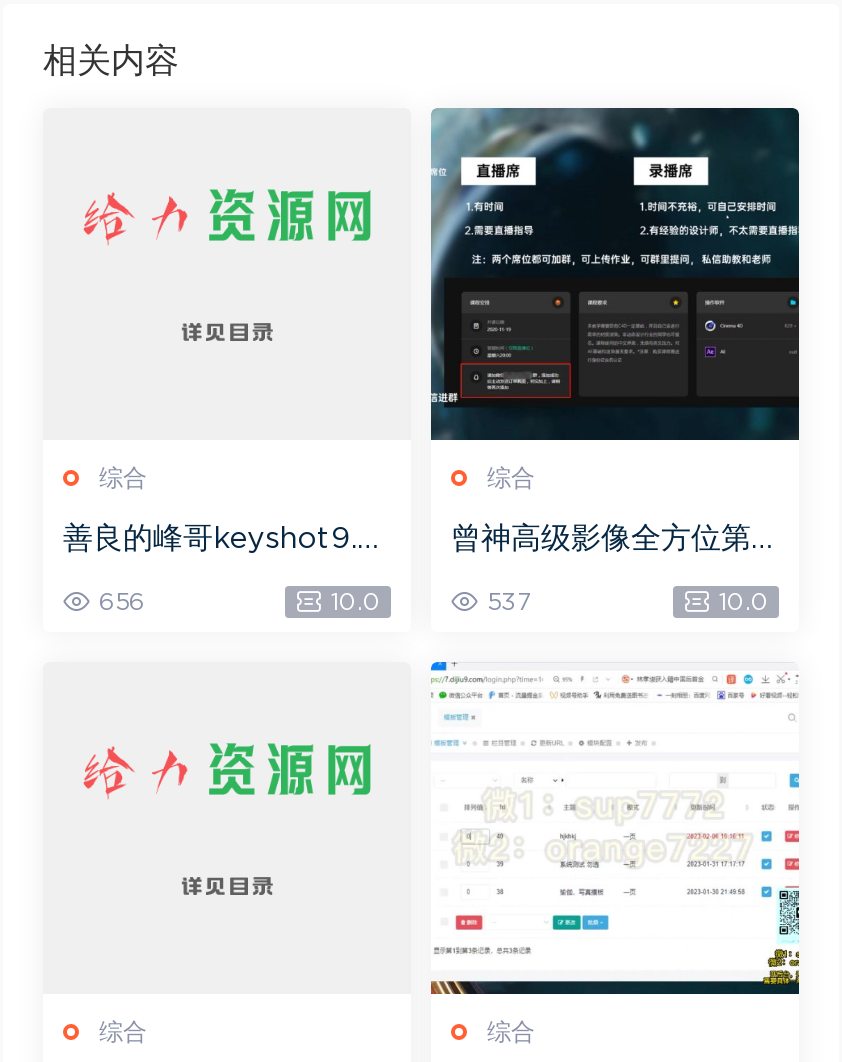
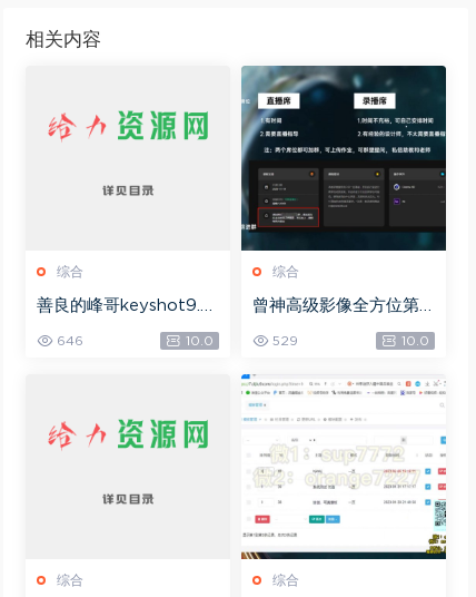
- 656
+ 646

- 537
+ 529
